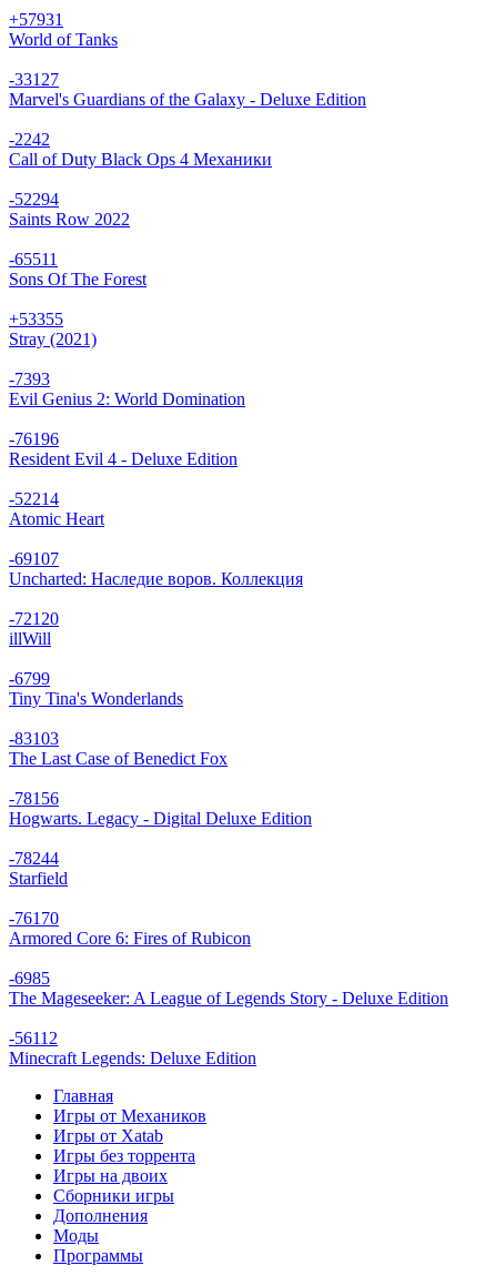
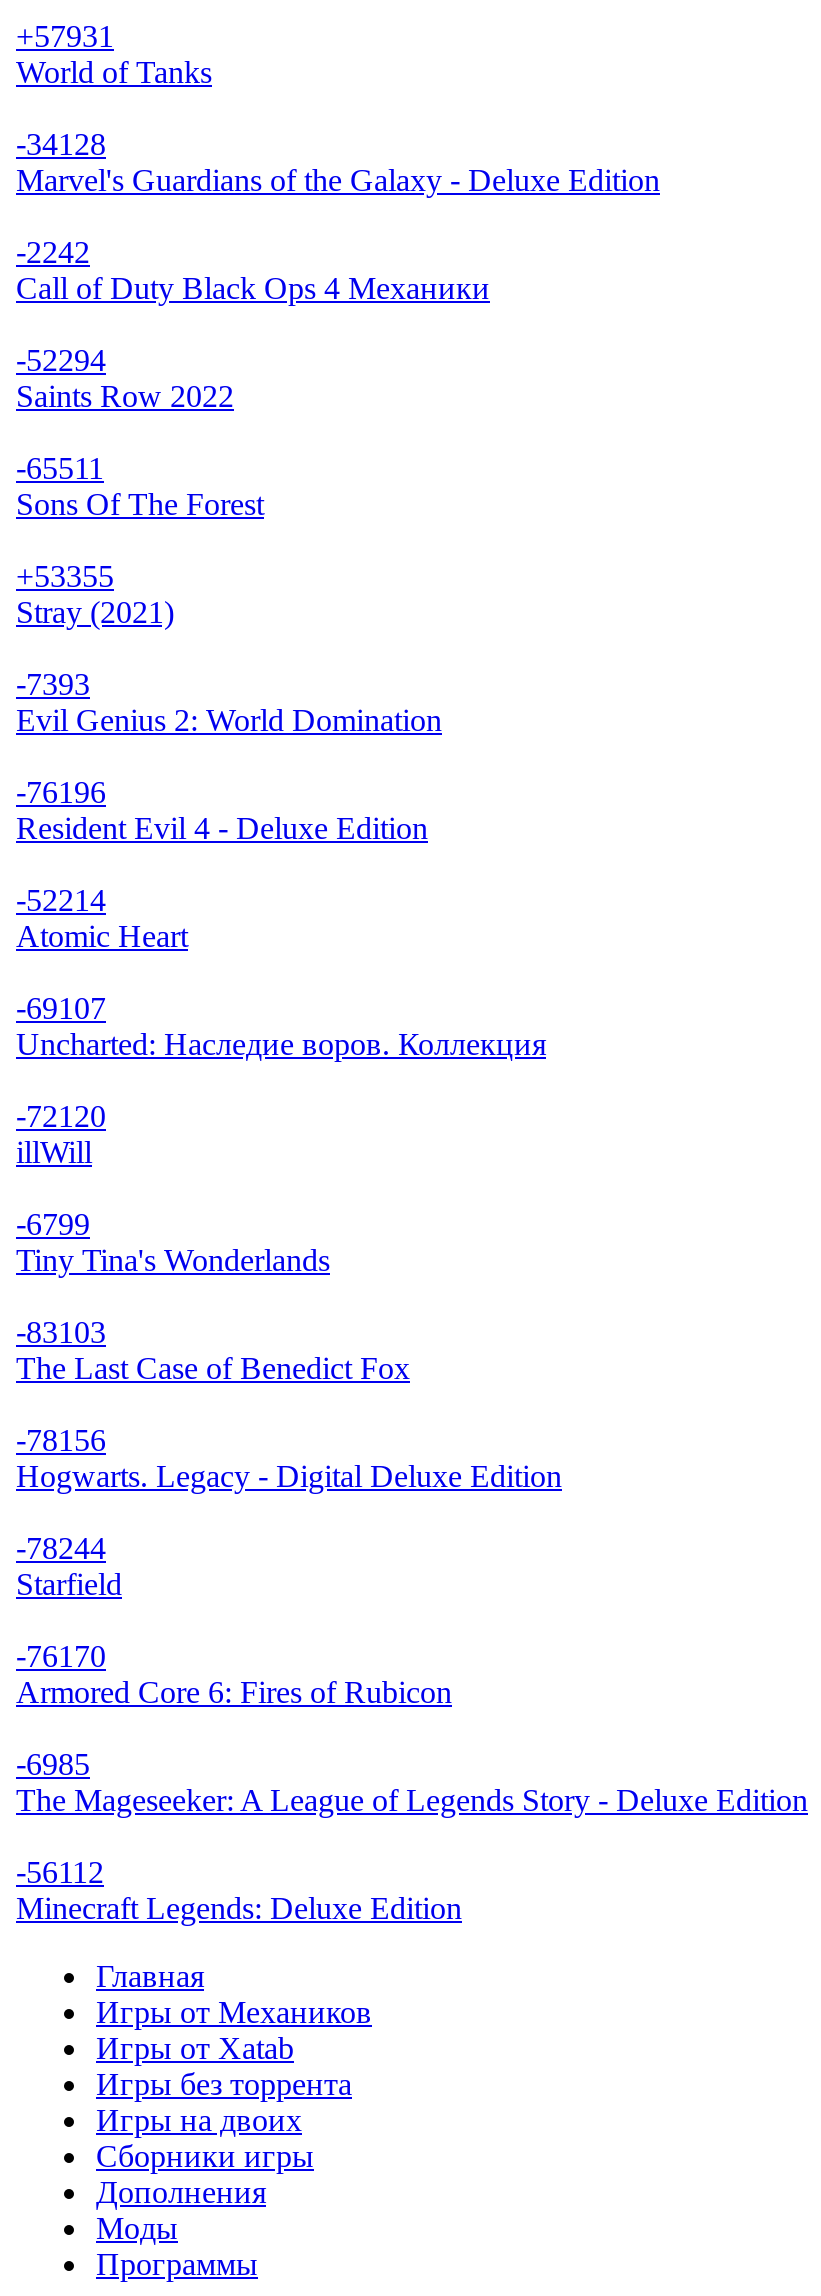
- -33127
+ -34128
